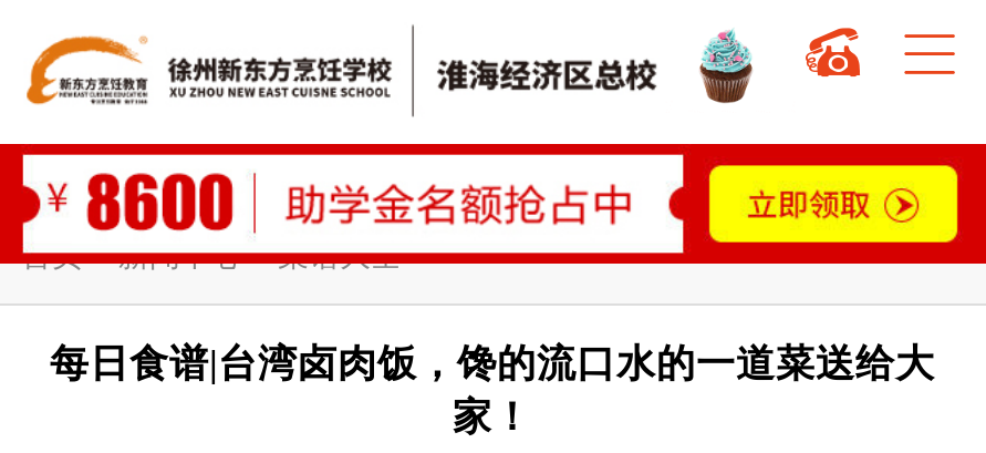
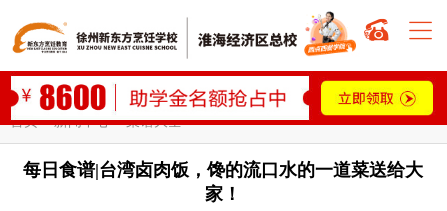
- [image]
+ [image]
